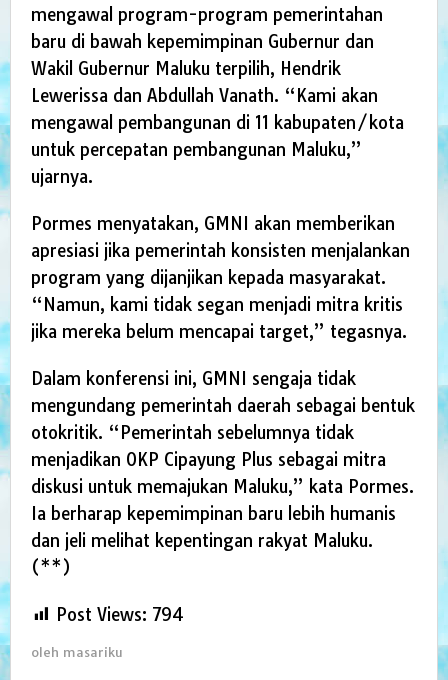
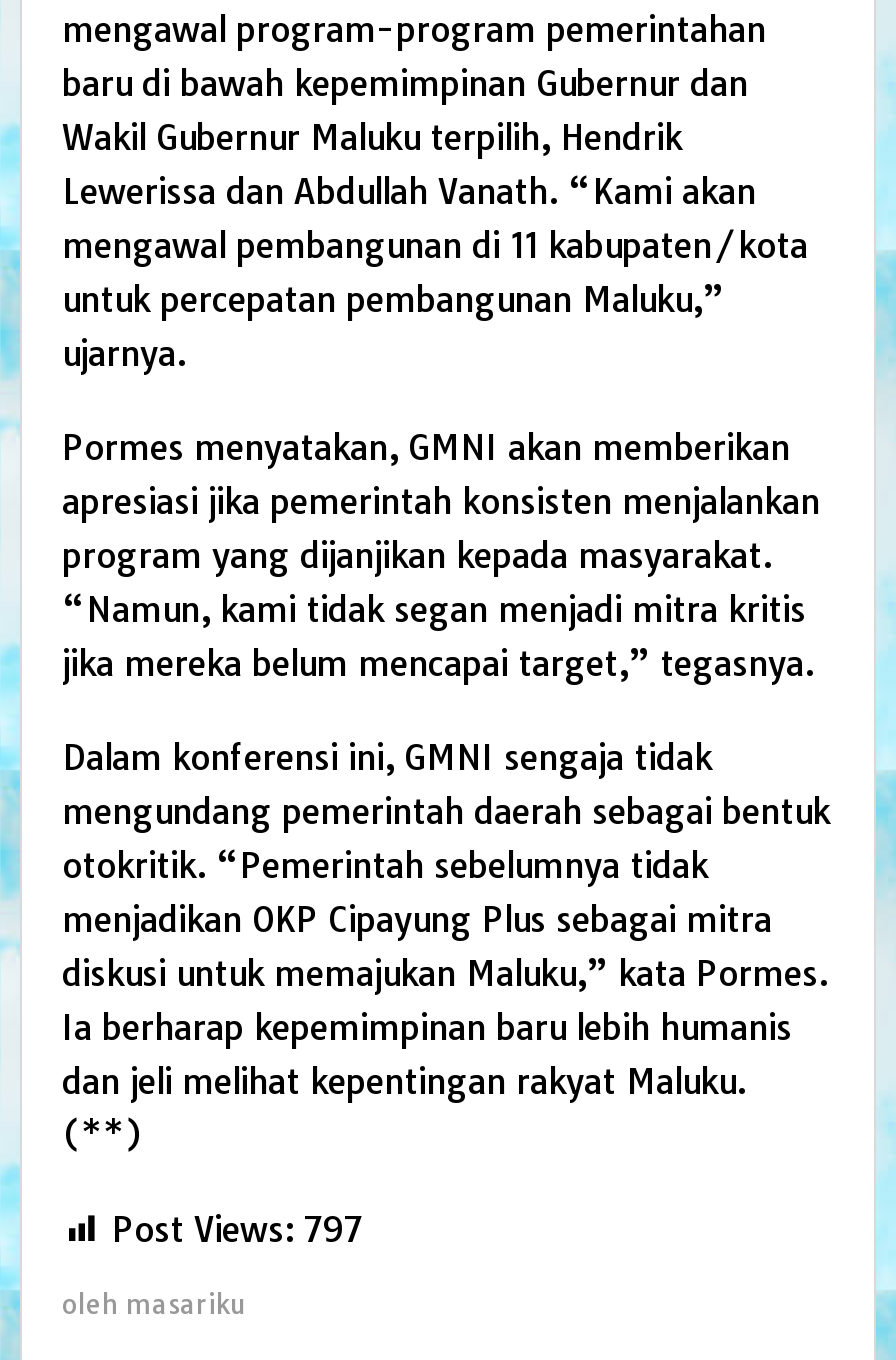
- Post Views: 794
+ Post Views: 797
